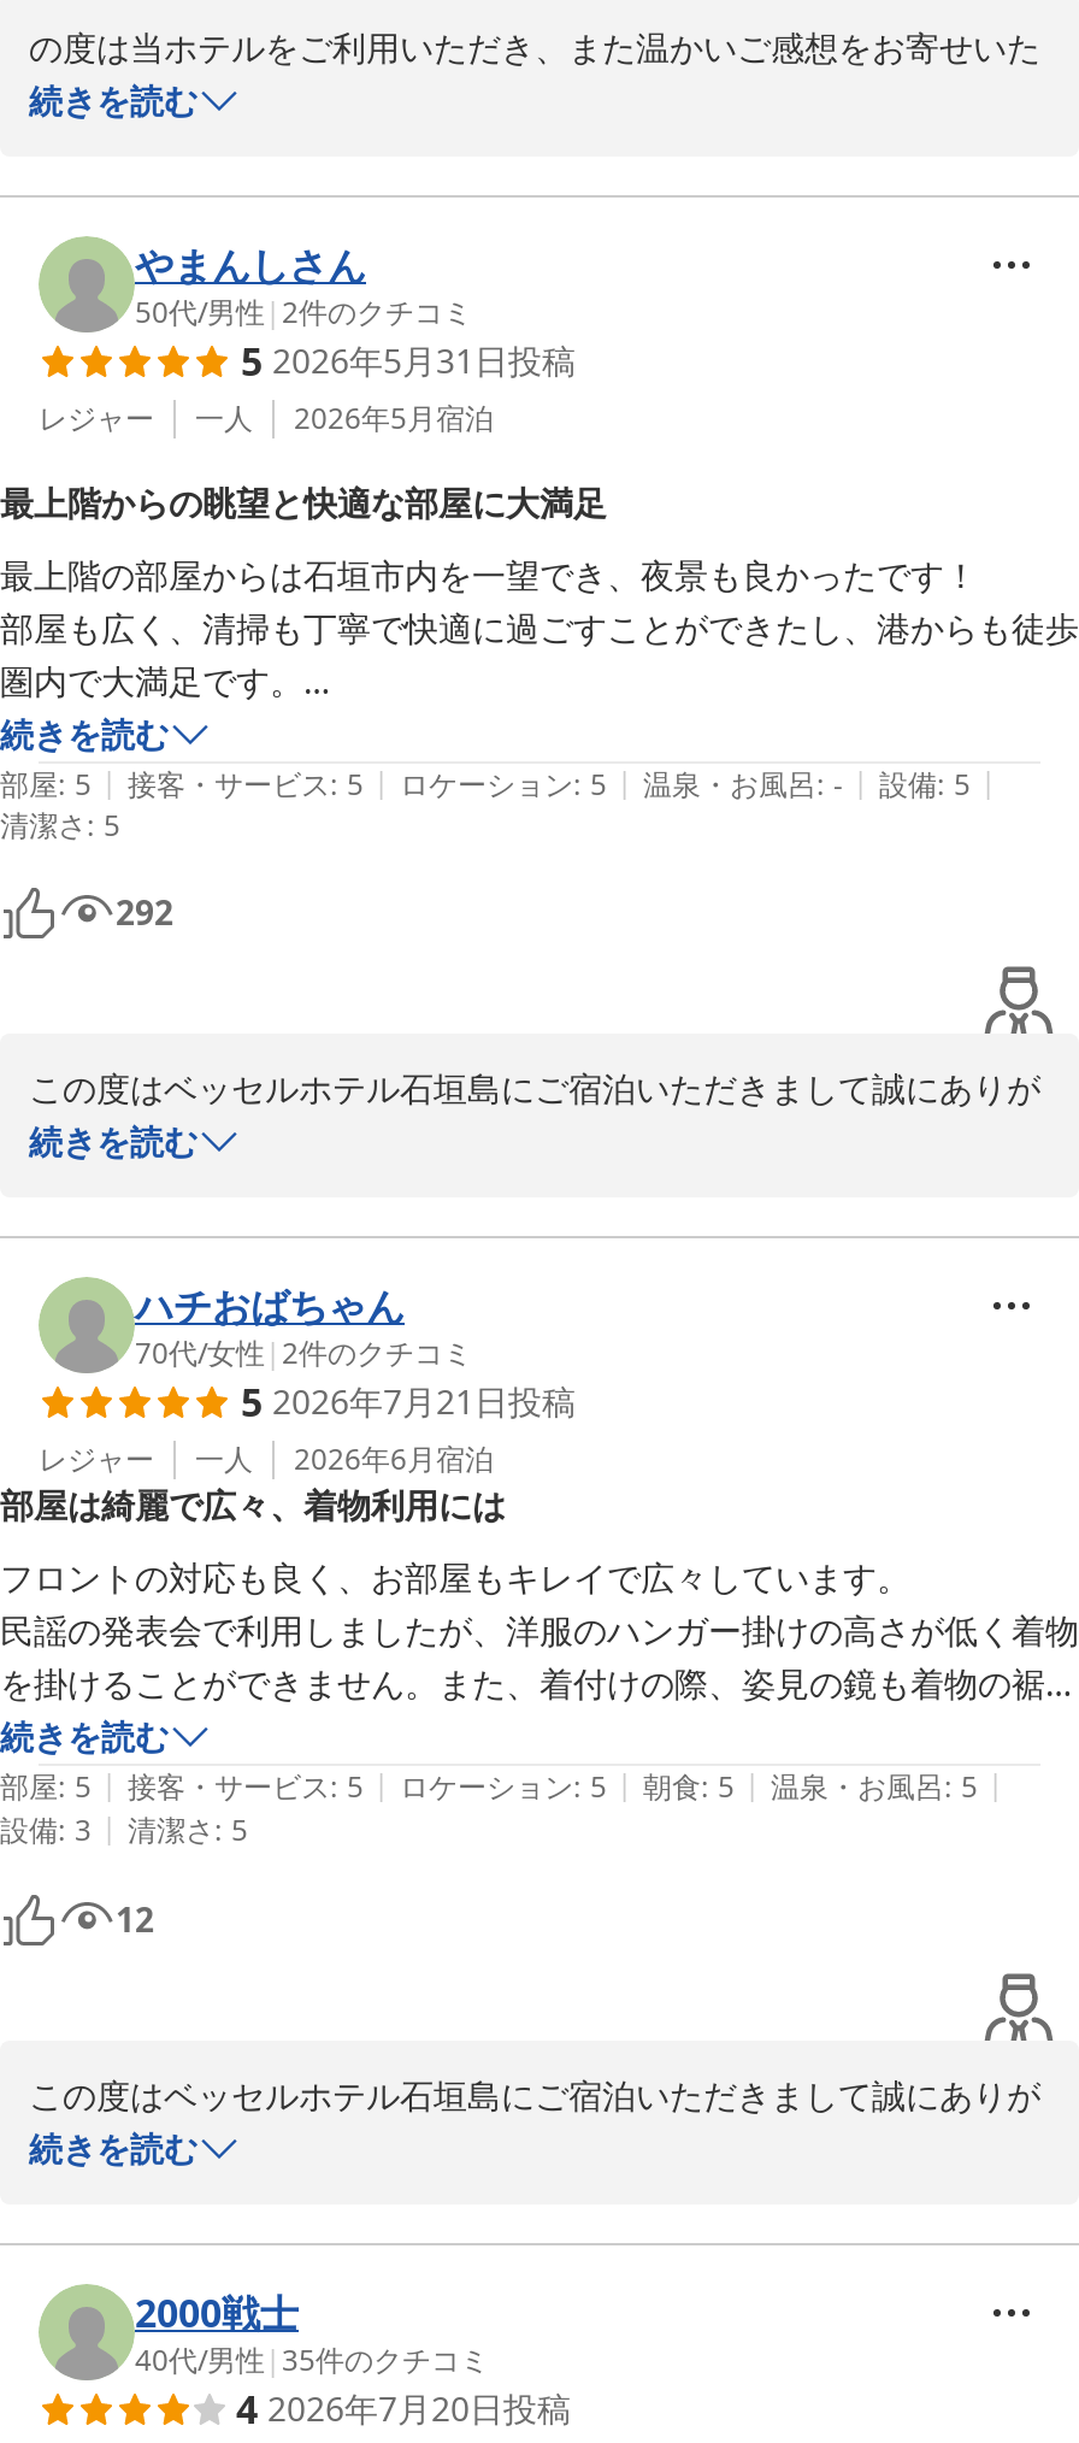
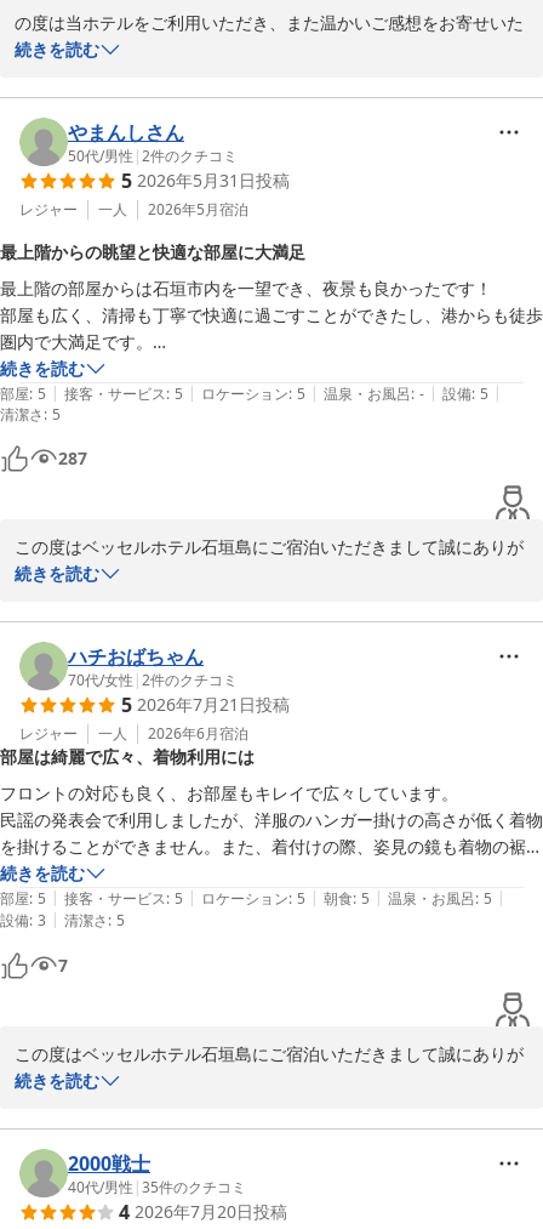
- 292
+ 287

- 12
+ 7
